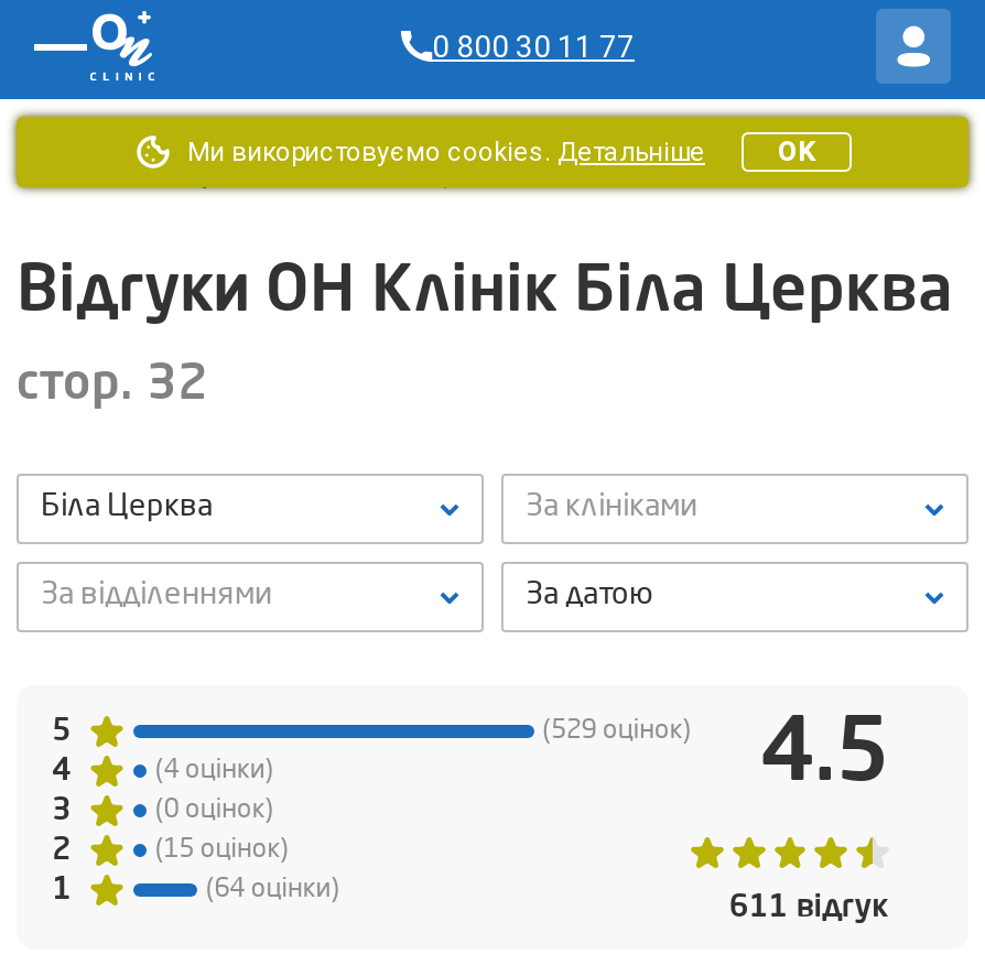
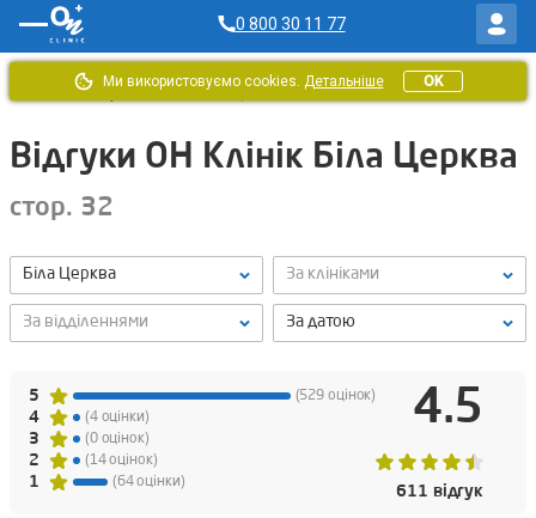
- (15 оцінок)
+ (14 оцінок)
